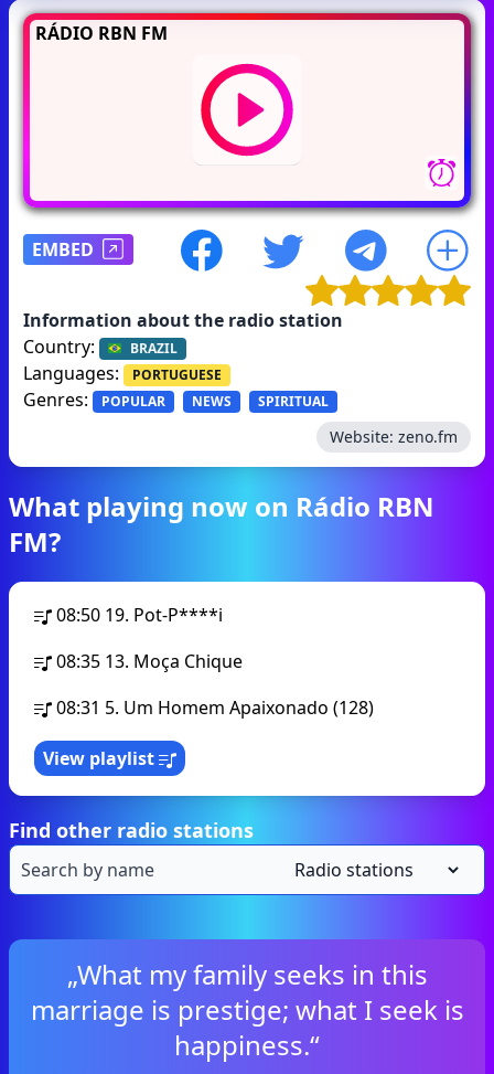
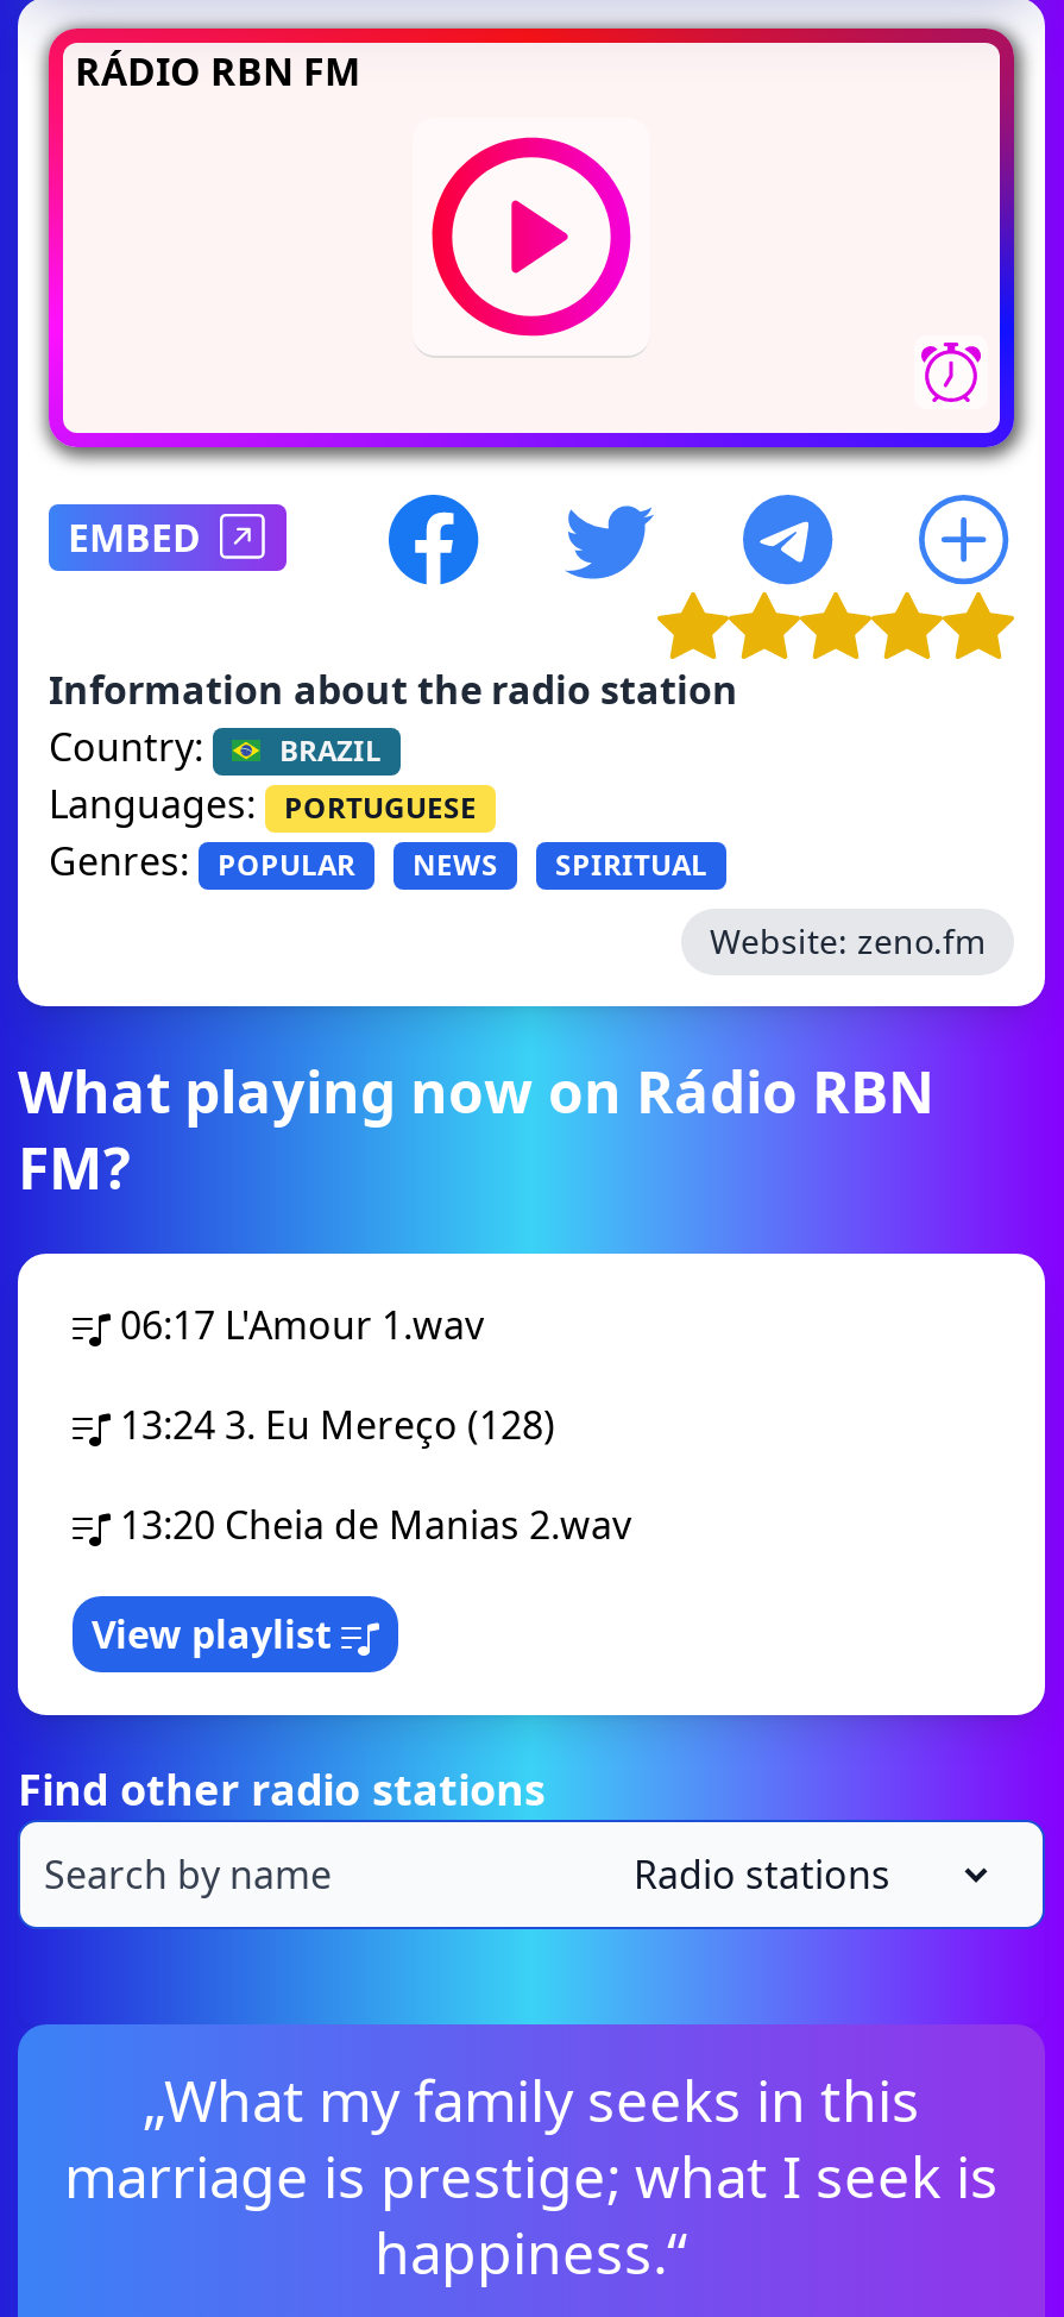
- 08:50 19. Pot-P****i
+ 06:17 L'Amour 1.wav

- 08:35 13. Moça Chique
+ 13:24 3. Eu Mereço (128)

- 08:31 5. Um Homem Apaixonado (128)
+ 13:20 Cheia de Manias 2.wav
